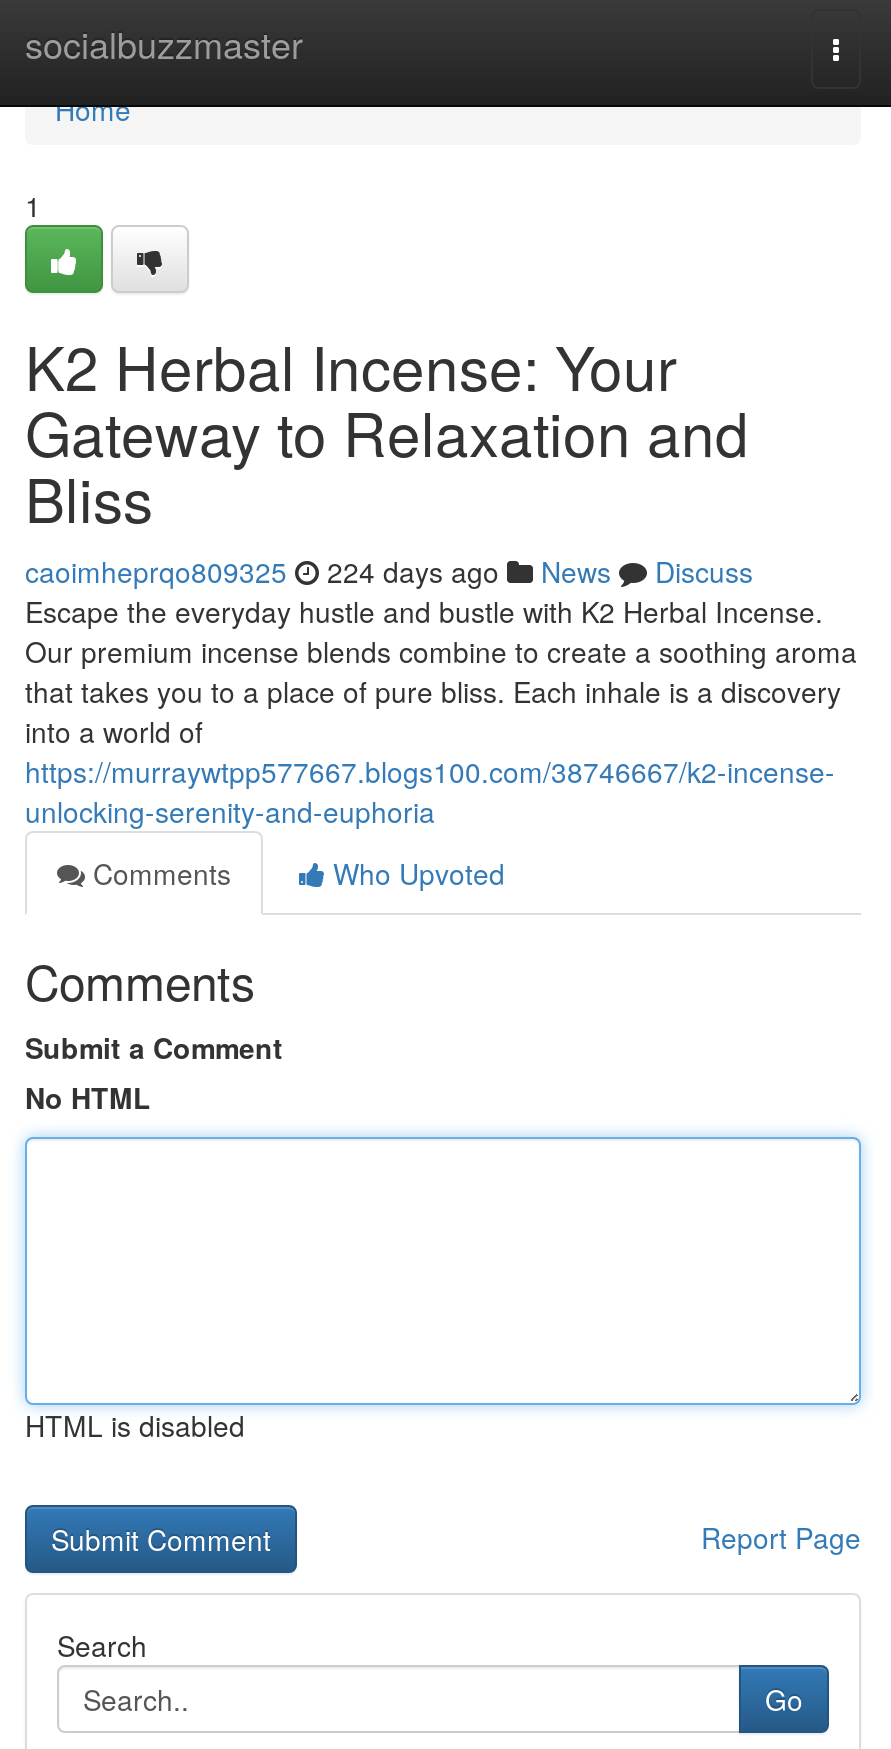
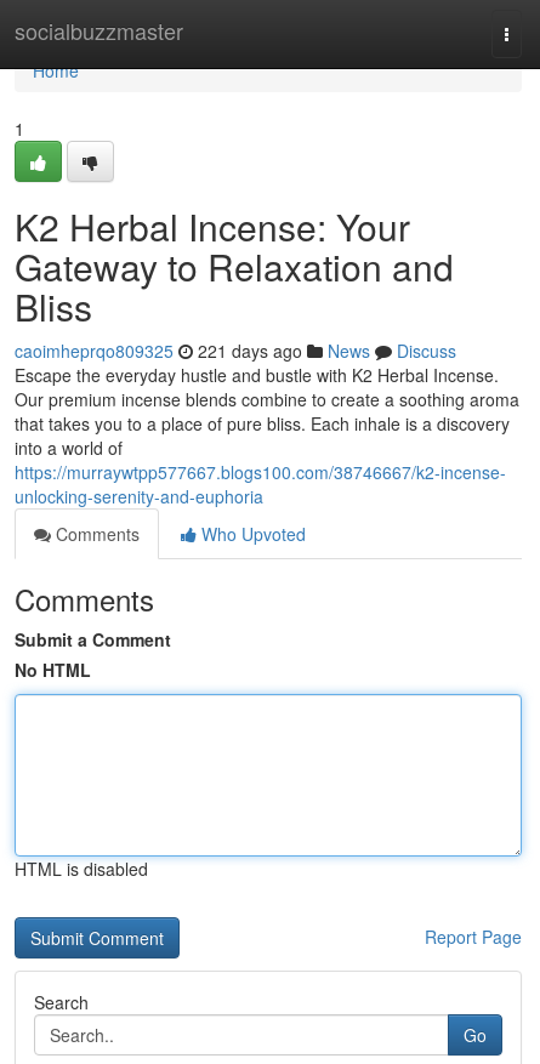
- caoimheprqo809325 224 days ago News Discuss
+ caoimheprqo809325 221 days ago News Discuss
